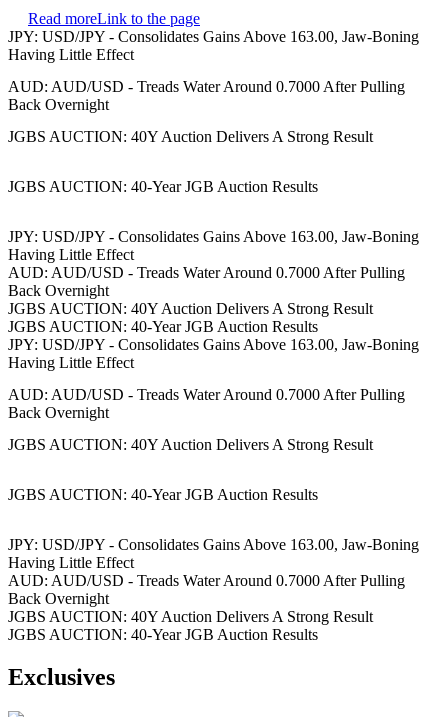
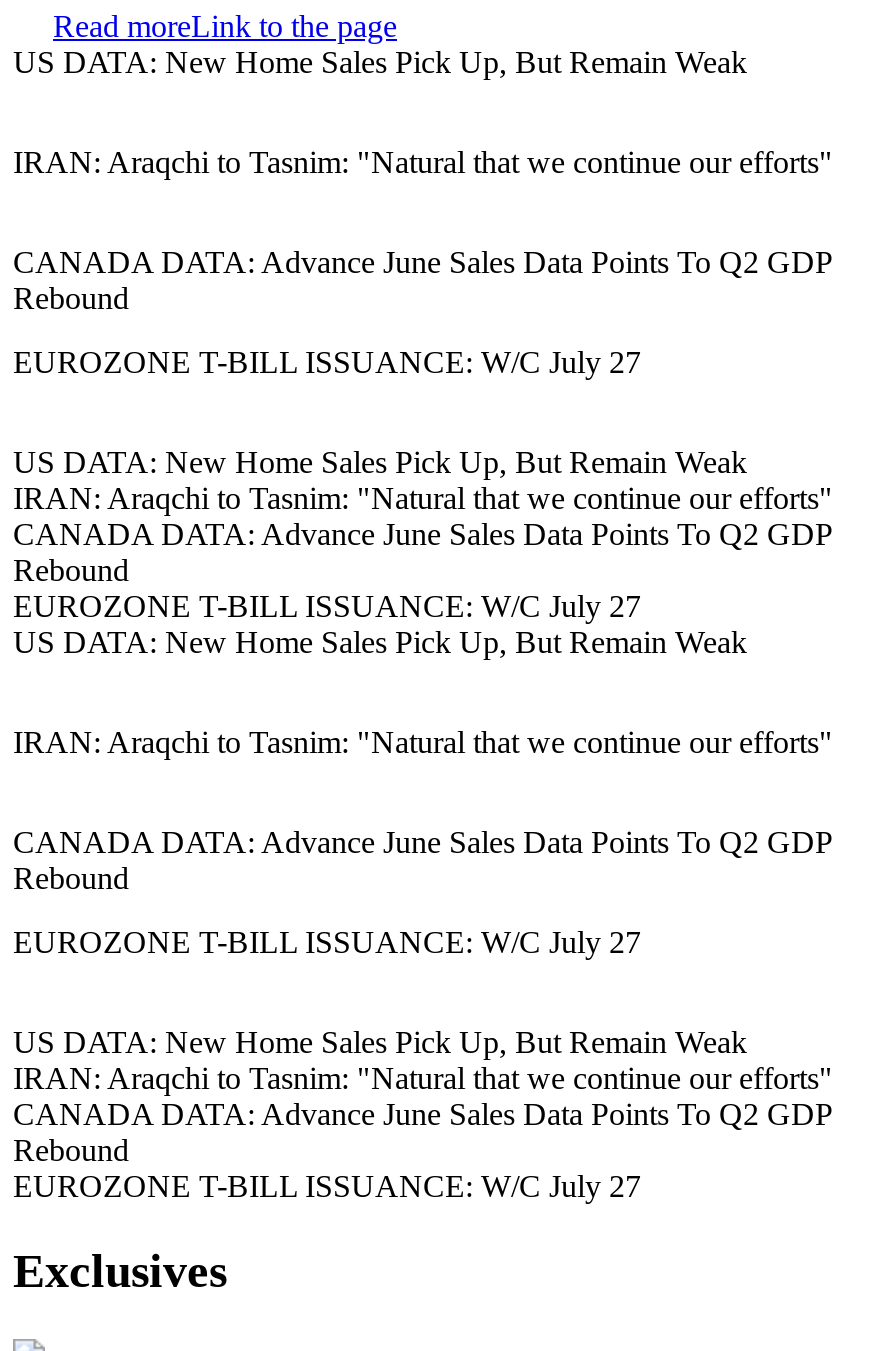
- JPY: USD/JPY - Consolidates Gains Above 163.00, Jaw-Boning
- Having Little Effect
+ US DATA: New Home Sales Pick Up, But Remain Weak

- AUD: AUD/USD - Treads Water Around 0.7000 After Pulling
- Back Overnight
+ IRAN: Araqchi to Tasnim: "Natural that we continue our efforts"

- JGBS AUCTION: 40Y Auction Delivers A Strong Result
+ CANADA DATA: Advance June Sales Data Points To Q2 GDP
+ Rebound

- JGBS AUCTION: 40-Year JGB Auction Results
+ EUROZONE T-BILL ISSUANCE: W/C July 27

- JPY: USD/JPY - Consolidates Gains Above 163.00, Jaw-Boning
- Having Little Effect
- AUD: AUD/USD - Treads Water Around 0.7000 After Pulling
- Back Overnight
- JGBS AUCTION: 40Y Auction Delivers A Strong Result
- JGBS AUCTION: 40-Year JGB Auction Results
- JPY: USD/JPY - Consolidates Gains Above 163.00, Jaw-Boning
- Having Little Effect
+ US DATA: New Home Sales Pick Up, But Remain Weak
+ IRAN: Araqchi to Tasnim: "Natural that we continue our efforts"
+ CANADA DATA: Advance June Sales Data Points To Q2 GDP
+ Rebound
+ EUROZONE T-BILL ISSUANCE: W/C July 27
+ US DATA: New Home Sales Pick Up, But Remain Weak

- AUD: AUD/USD - Treads Water Around 0.7000 After Pulling
- Back Overnight
+ IRAN: Araqchi to Tasnim: "Natural that we continue our efforts"

- JGBS AUCTION: 40Y Auction Delivers A Strong Result
+ CANADA DATA: Advance June Sales Data Points To Q2 GDP
+ Rebound

- JGBS AUCTION: 40-Year JGB Auction Results
+ EUROZONE T-BILL ISSUANCE: W/C July 27

- JPY: USD/JPY - Consolidates Gains Above 163.00, Jaw-Boning
- Having Little Effect
- AUD: AUD/USD - Treads Water Around 0.7000 After Pulling
- Back Overnight
- JGBS AUCTION: 40Y Auction Delivers A Strong Result
- JGBS AUCTION: 40-Year JGB Auction Results
+ US DATA: New Home Sales Pick Up, But Remain Weak
+ IRAN: Araqchi to Tasnim: "Natural that we continue our efforts"
+ CANADA DATA: Advance June Sales Data Points To Q2 GDP
+ Rebound
+ EUROZONE T-BILL ISSUANCE: W/C July 27
